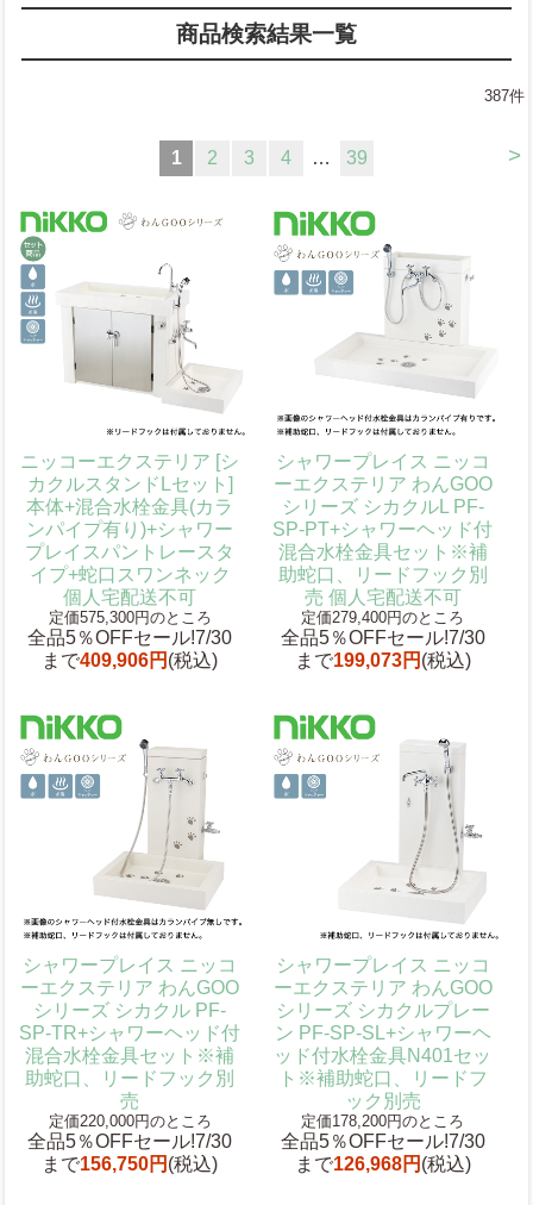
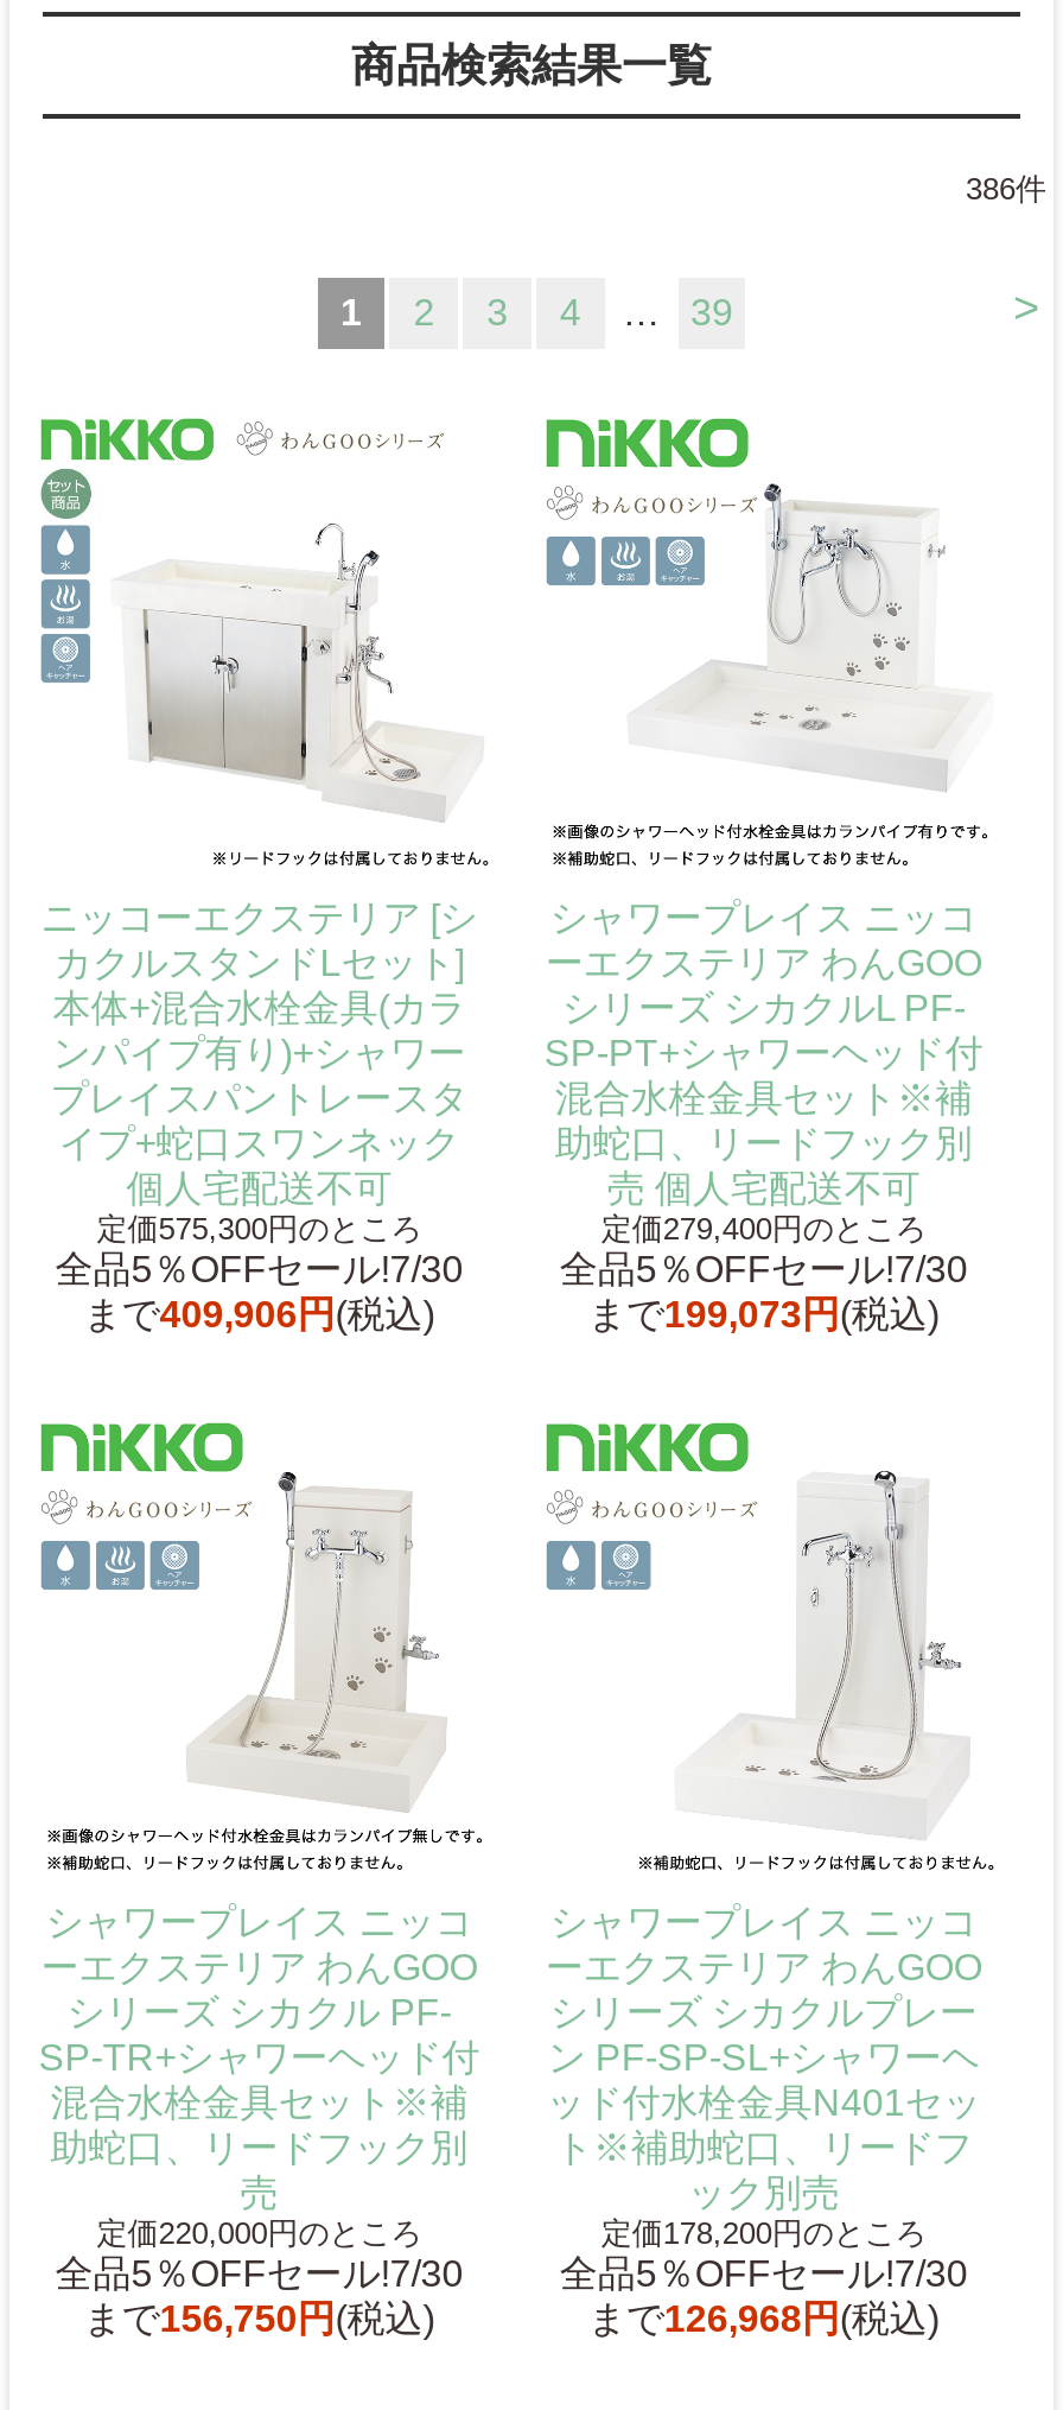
- 387件
+ 386件
